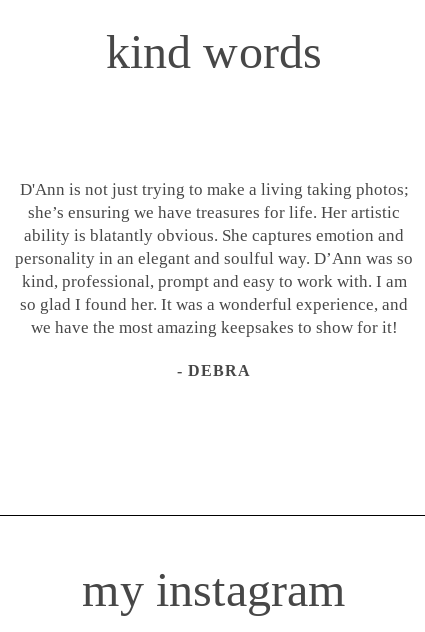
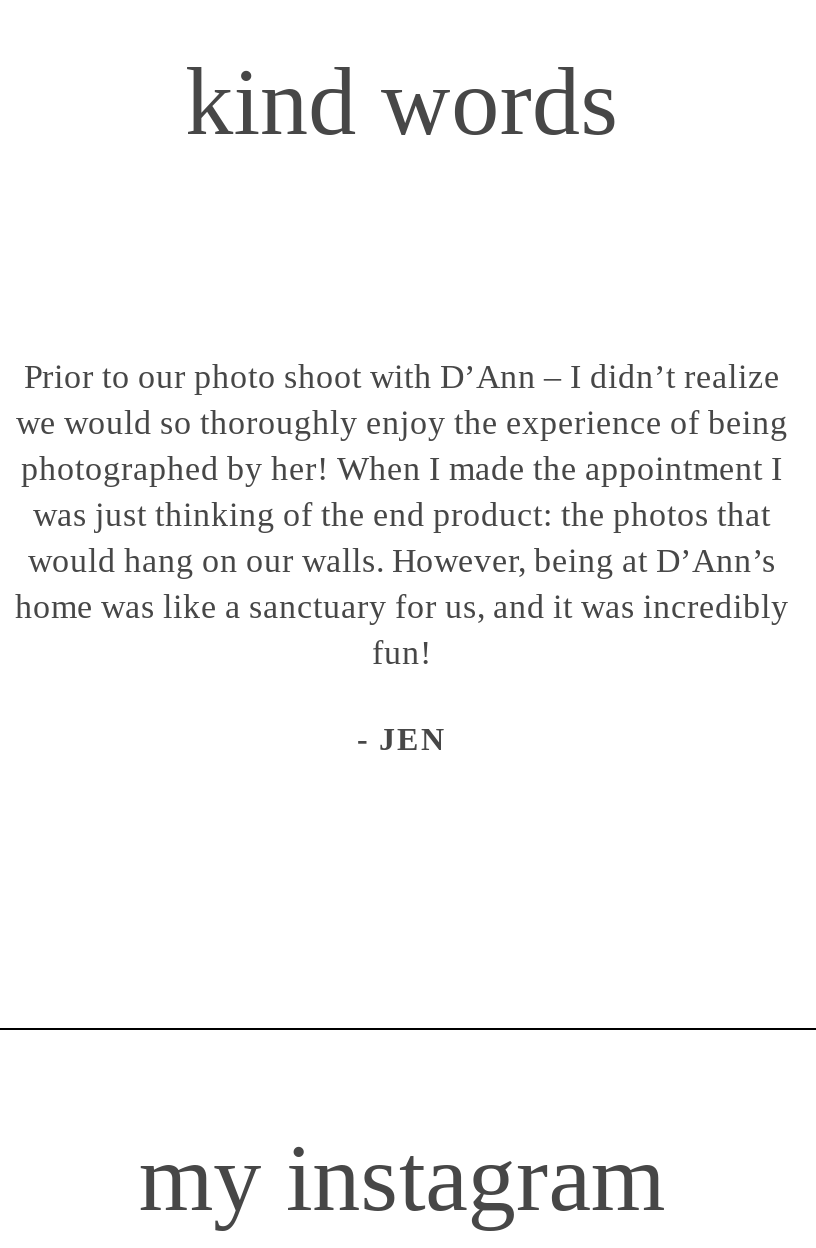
- D'Ann is not just trying to make a living taking photos;
- she’s ensuring we have treasures for life. Her artistic
- ability is blatantly obvious. She captures emotion and
- personality in an elegant and soulful way. D’Ann was so
- kind, professional, prompt and easy to work with. I am
- so glad I found her. It was a wonderful experience, and
- we have the most amazing keepsakes to show for it!
+ Prior to our photo shoot with D’Ann – I didn’t realize
+ we would so thoroughly enjoy the experience of being
+ photographed by her! When I made the appointment I
+ was just thinking of the end product: the photos that
+ would hang on our walls. However, being at D’Ann’s
+ home was like a sanctuary for us, and it was incredibly
+ fun!

- - DEBRA
+ - JEN
